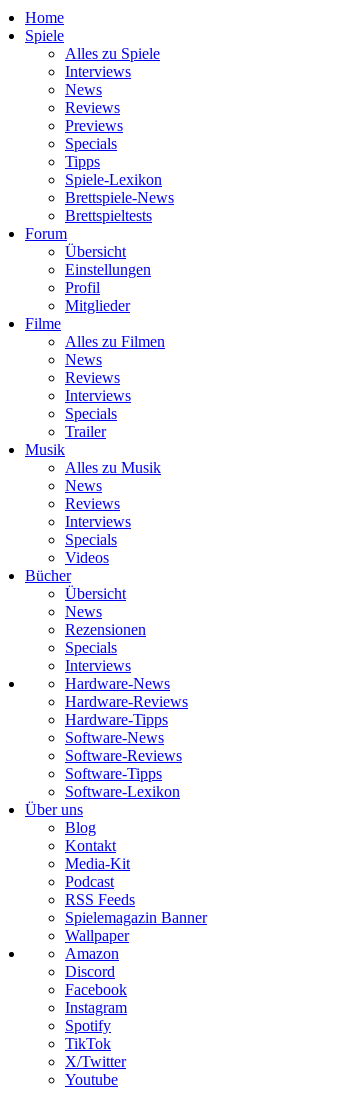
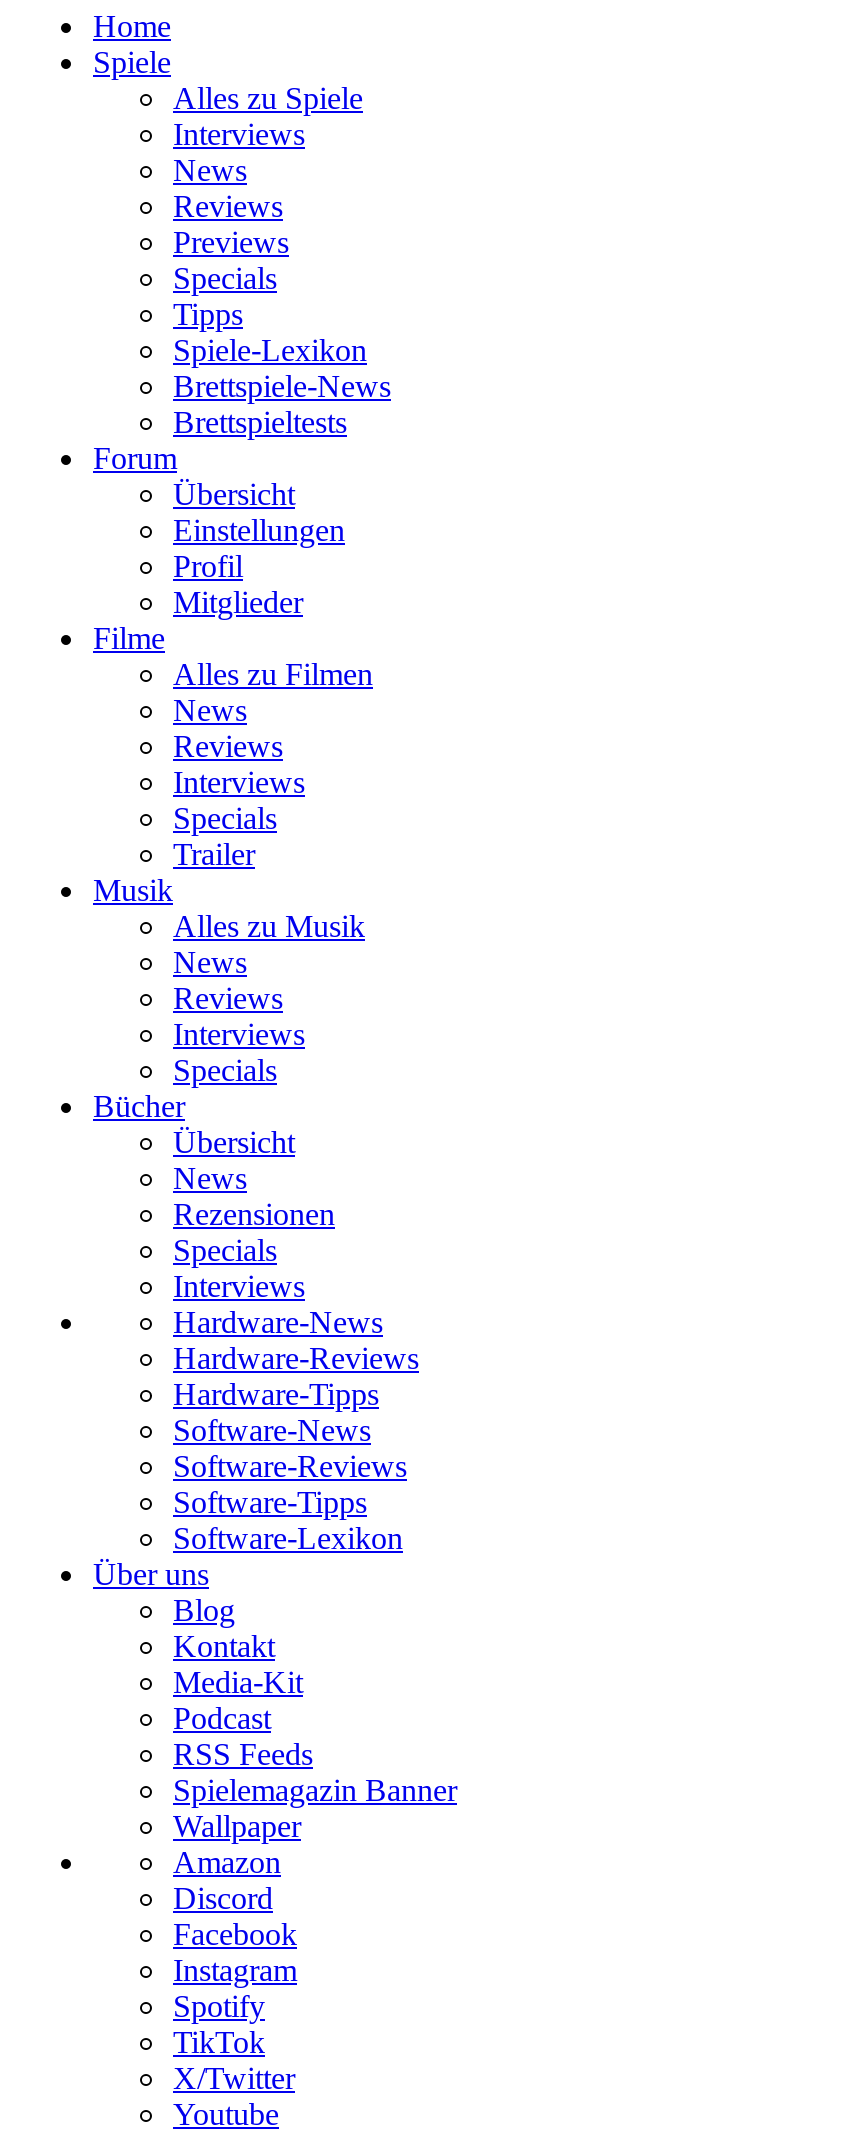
- Videos
